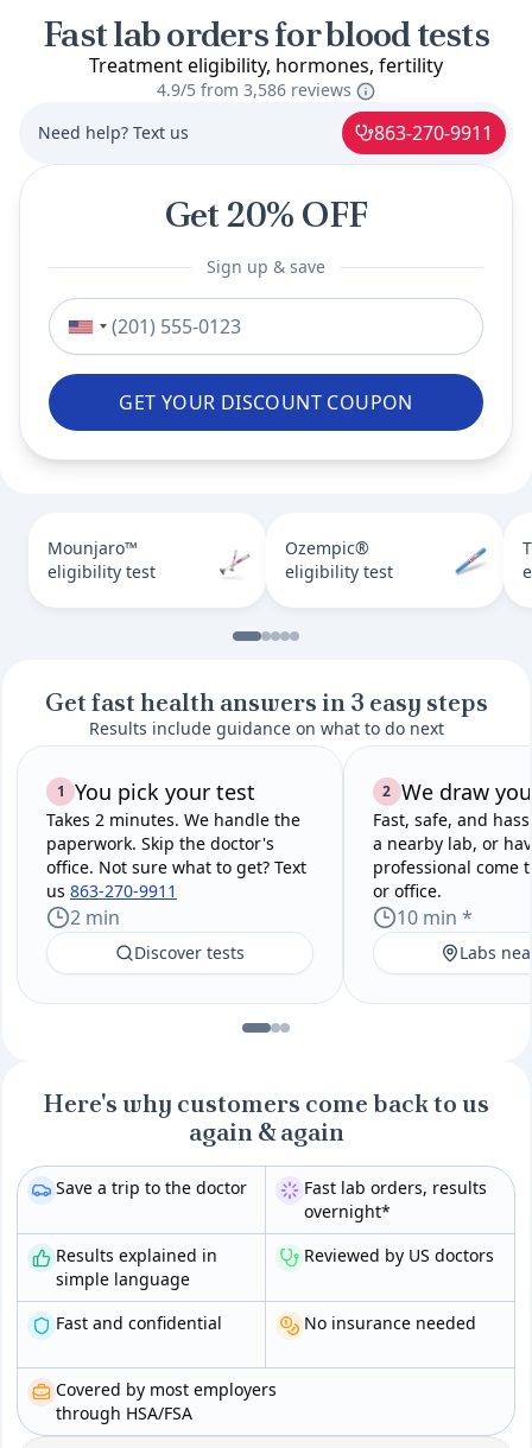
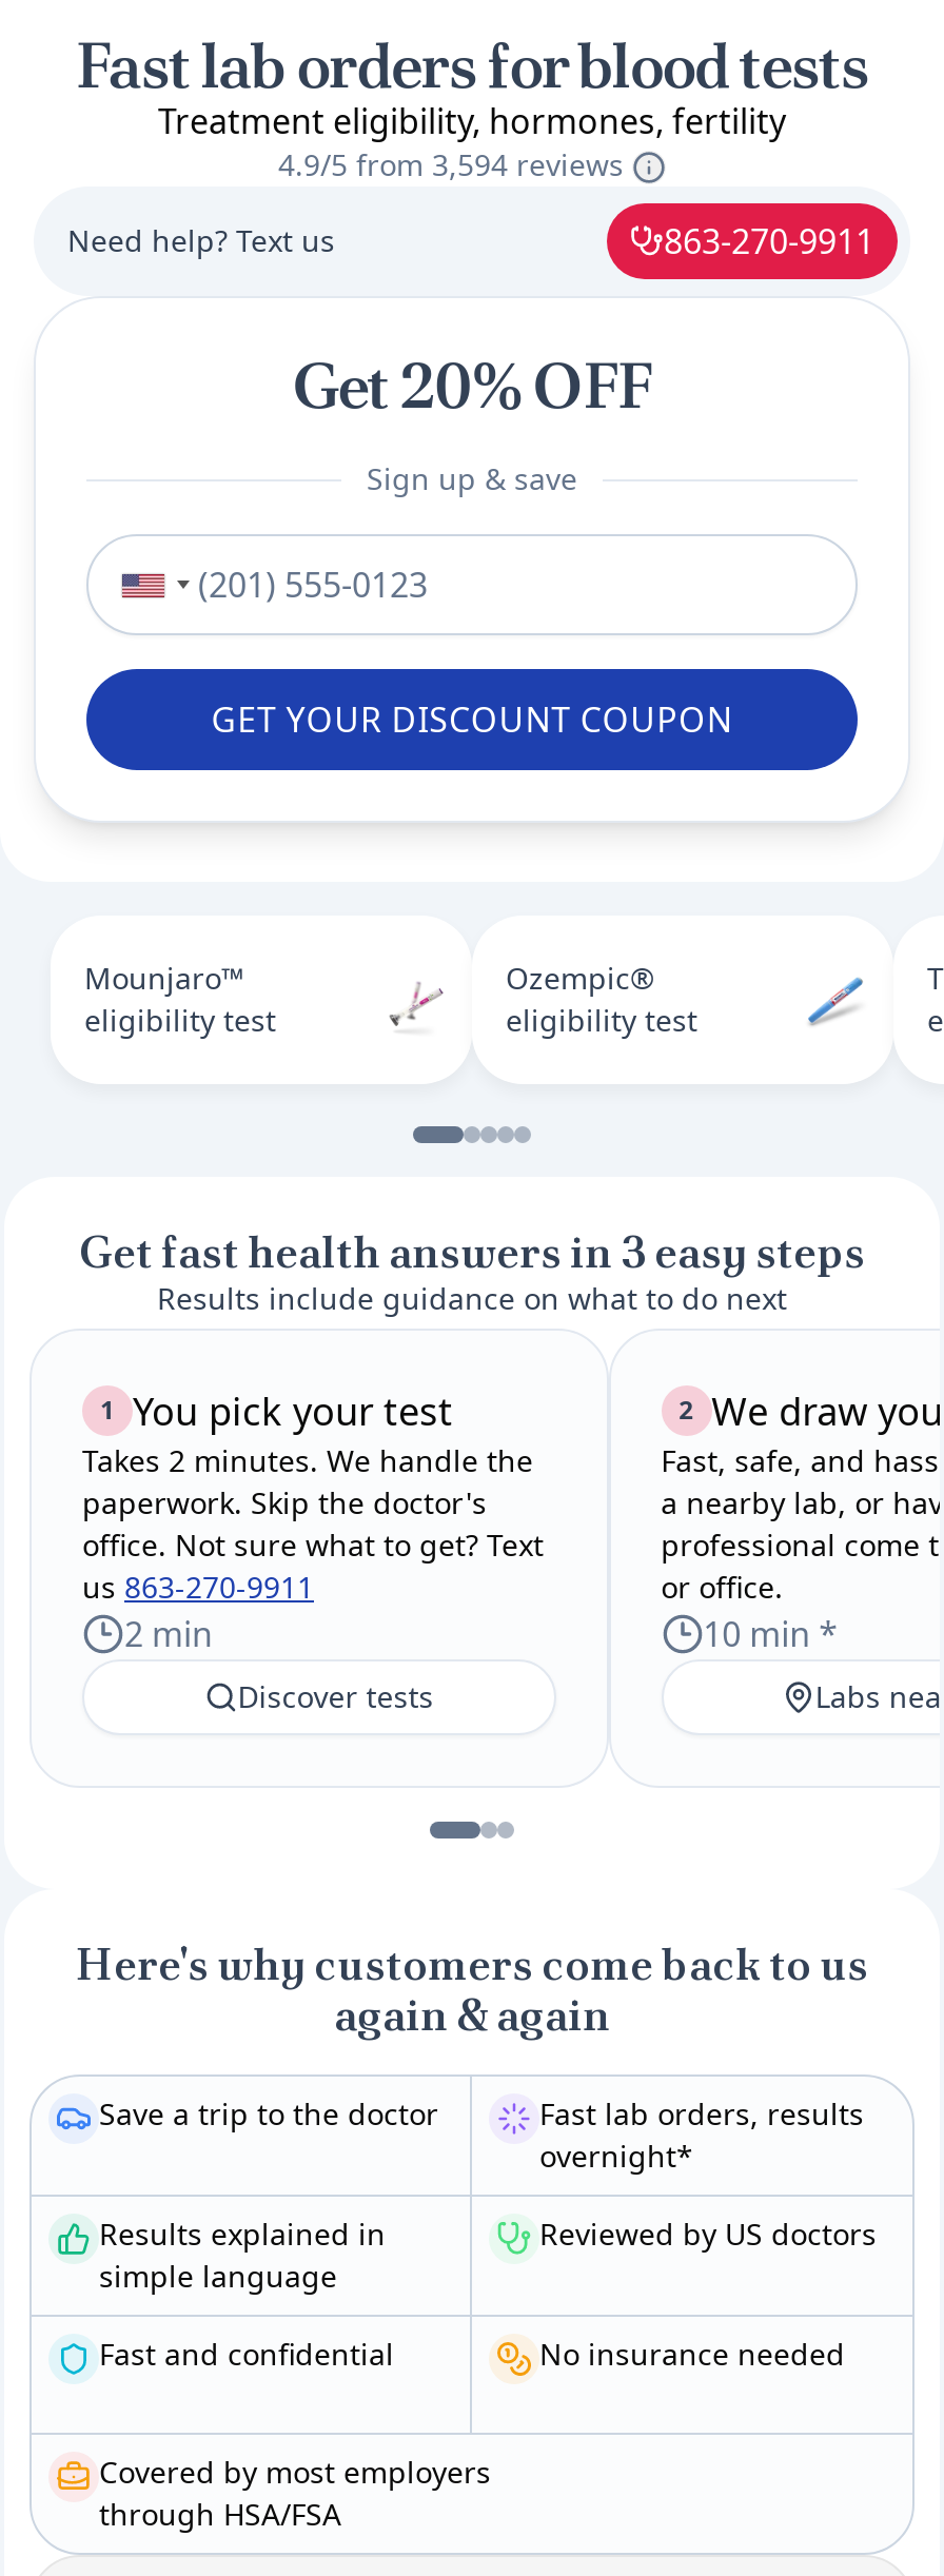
- 4.9/5 from 3,586 reviews
+ 4.9/5 from 3,594 reviews
